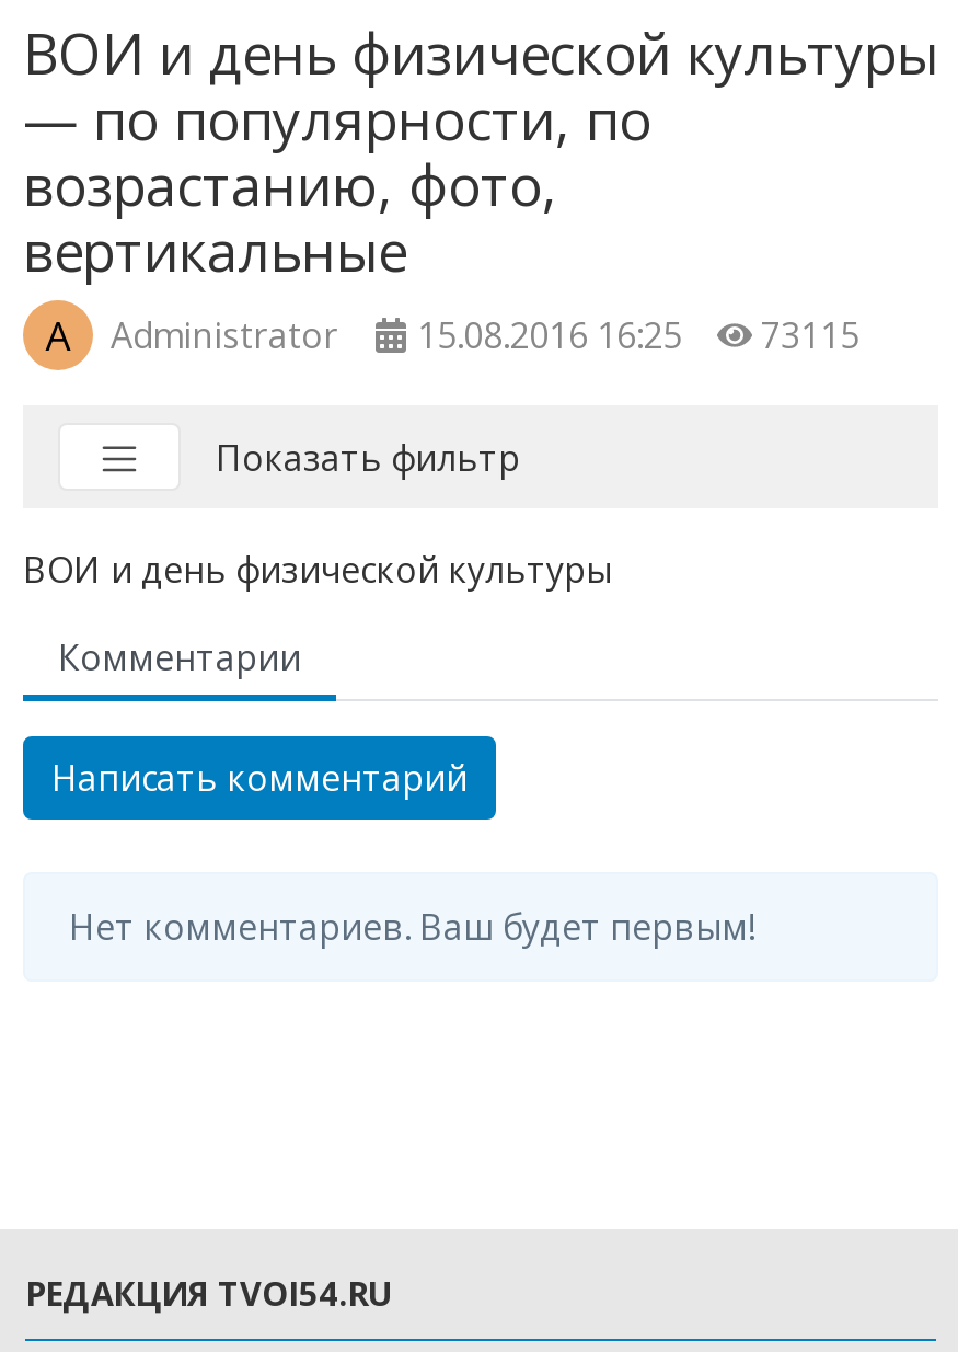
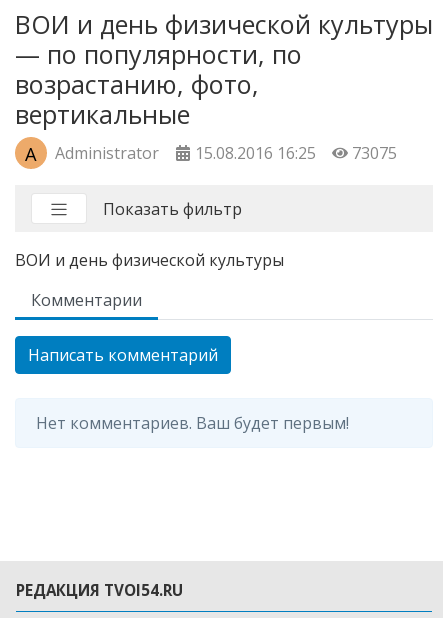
- A Administrator 15.08.2016 16:25 73115
+ A Administrator 15.08.2016 16:25 73075
